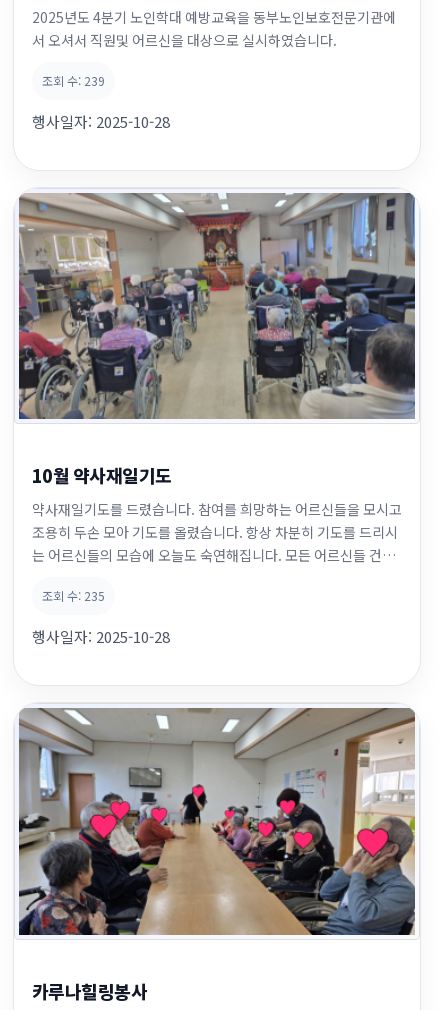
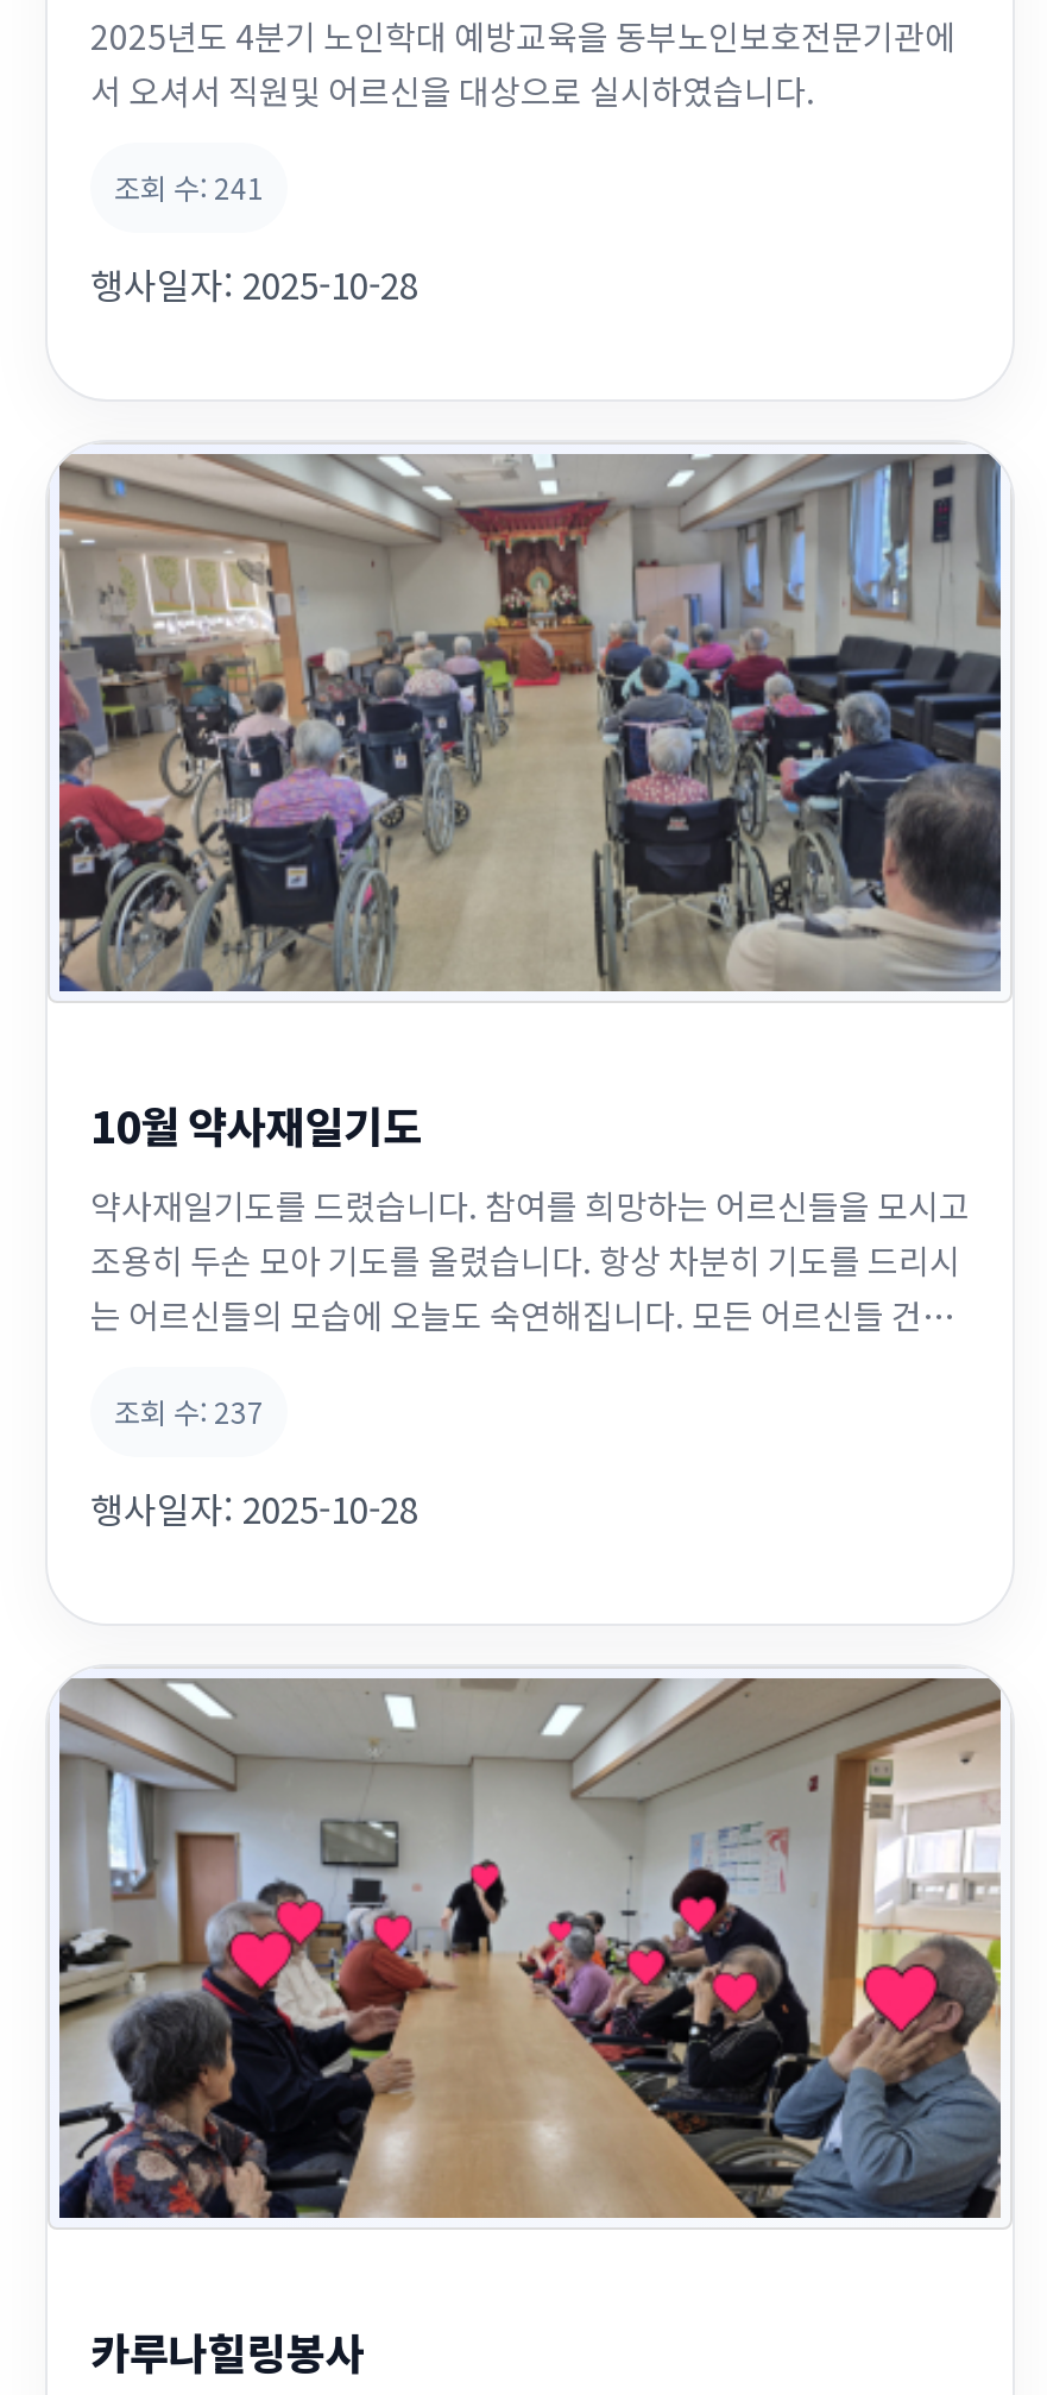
- 조회 수: 239
+ 조회 수: 241

- 조회 수: 235
+ 조회 수: 237
